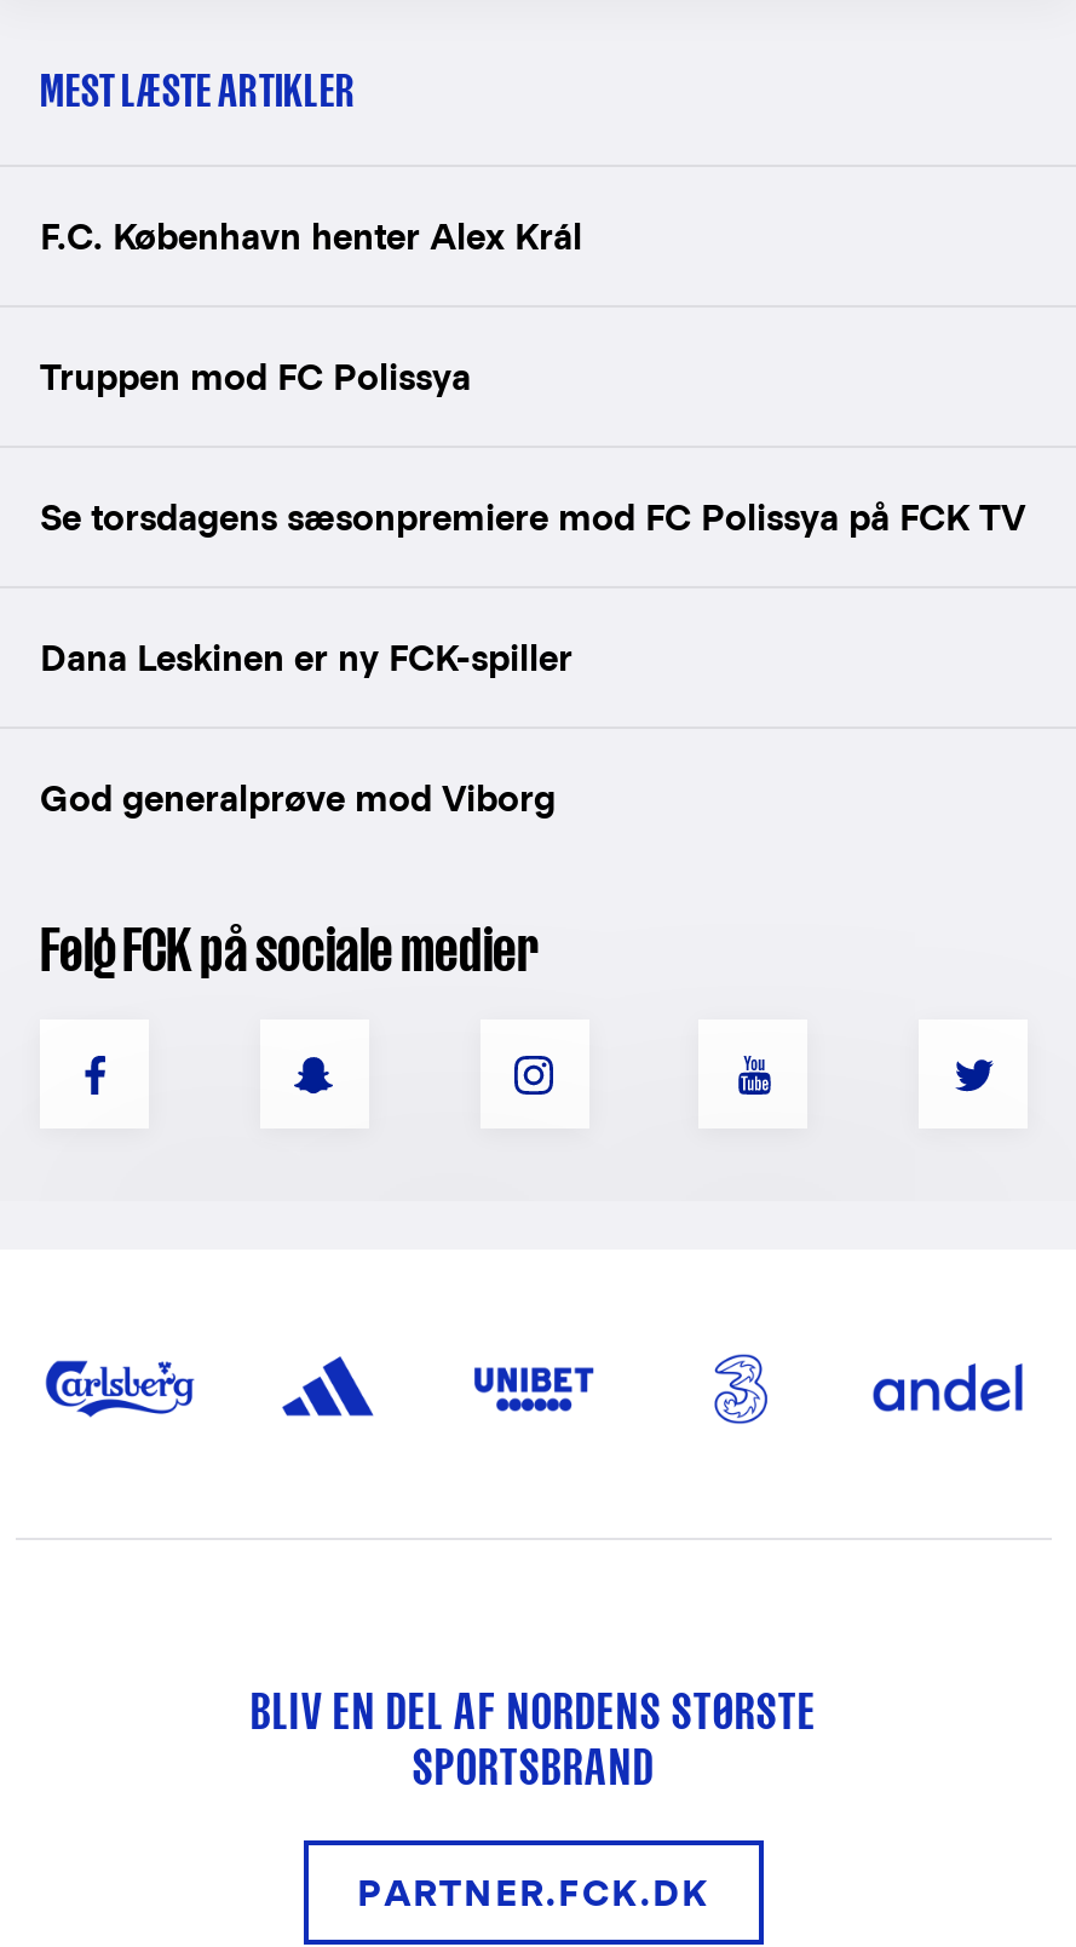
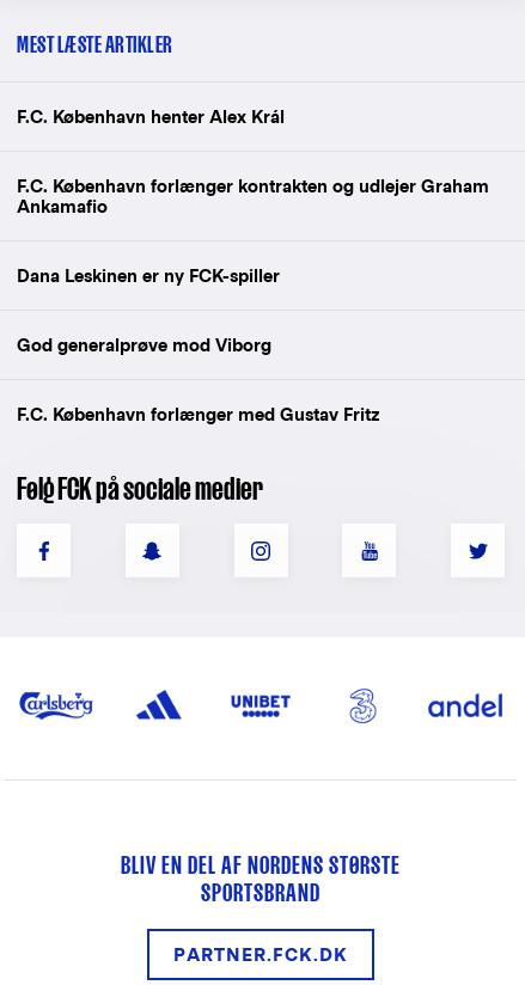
- Truppen mod FC Polissya
- Se torsdagens sæsonpremiere mod FC Polissya på FCK TV
+ F.C. København forlænger kontrakten og udlejer Graham
+ Ankamafio

moved up: Dana Leskinen er ny FCK-spiller | God generalprøve mod Viborg

+ F.C. København forlænger med Gustav Fritz
